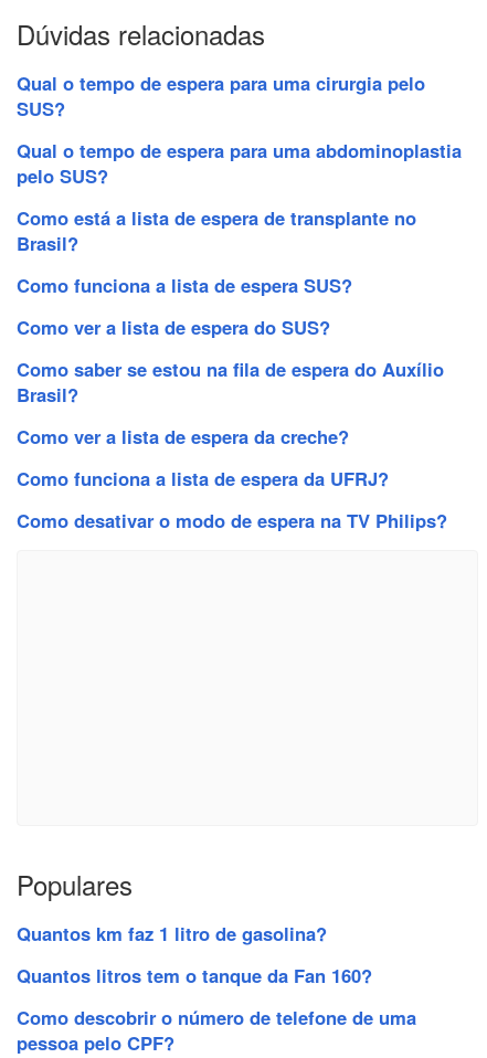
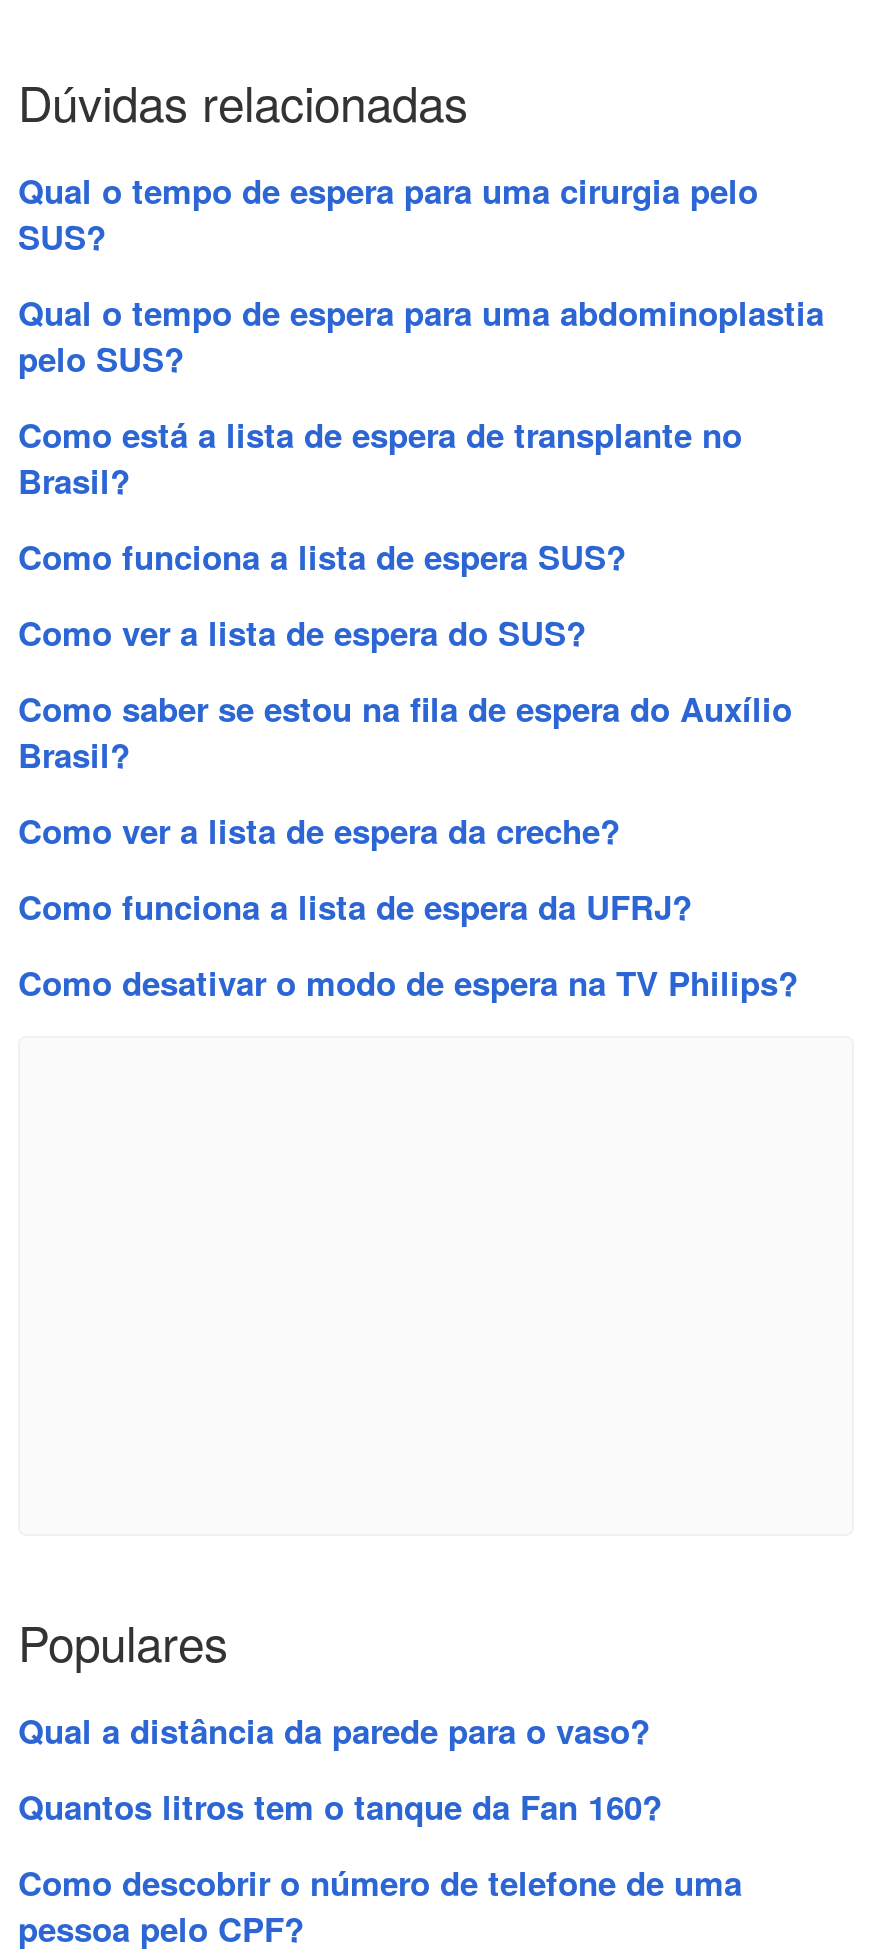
- Quantos km faz 1 litro de gasolina?
+ Qual a distância da parede para o vaso?
